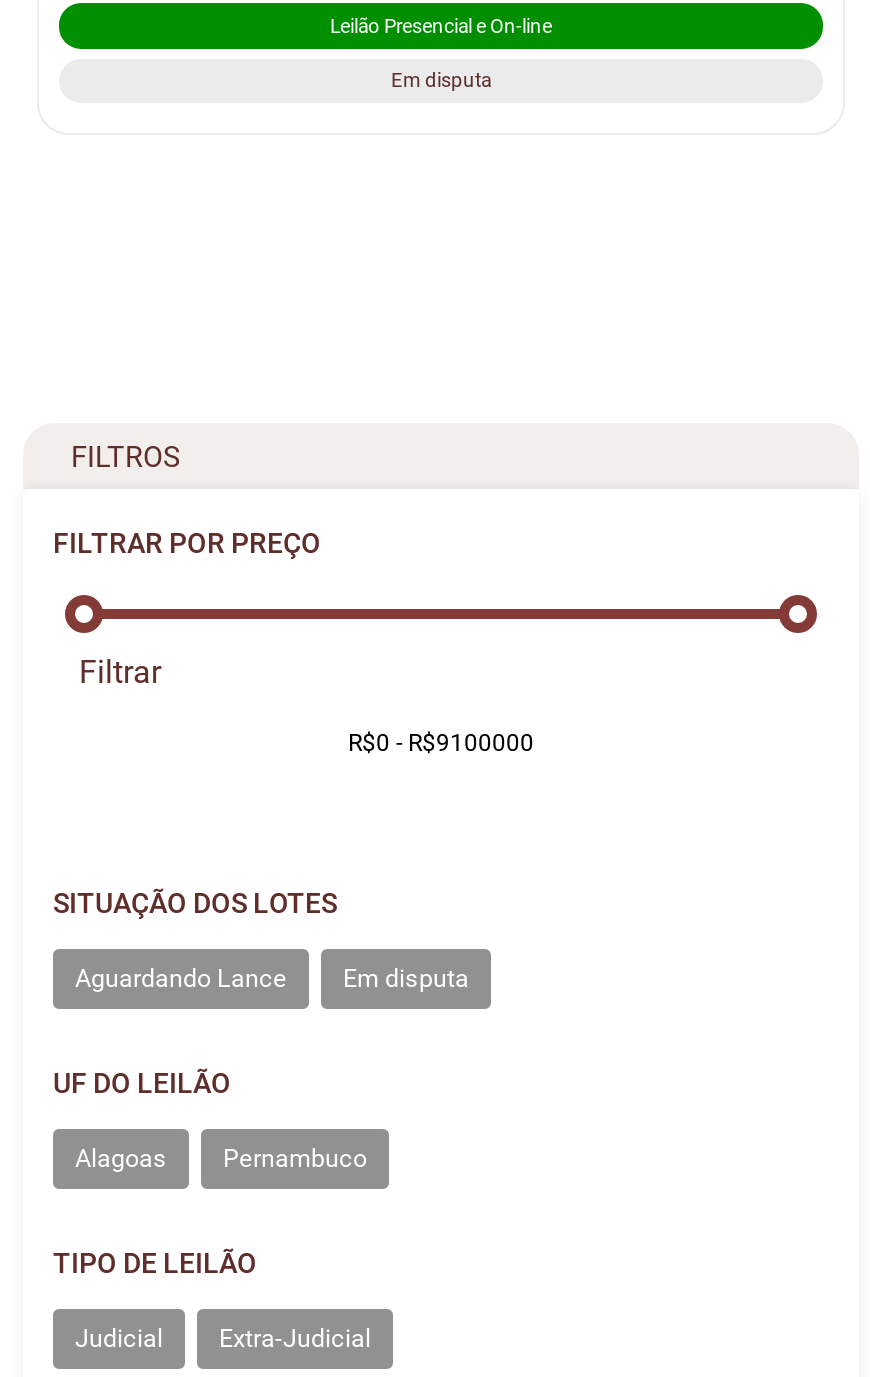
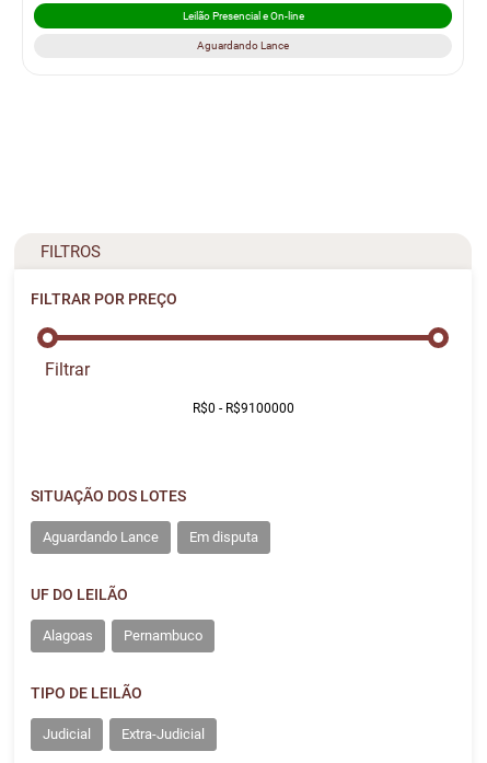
- Em disputa
+ Aguardando Lance
